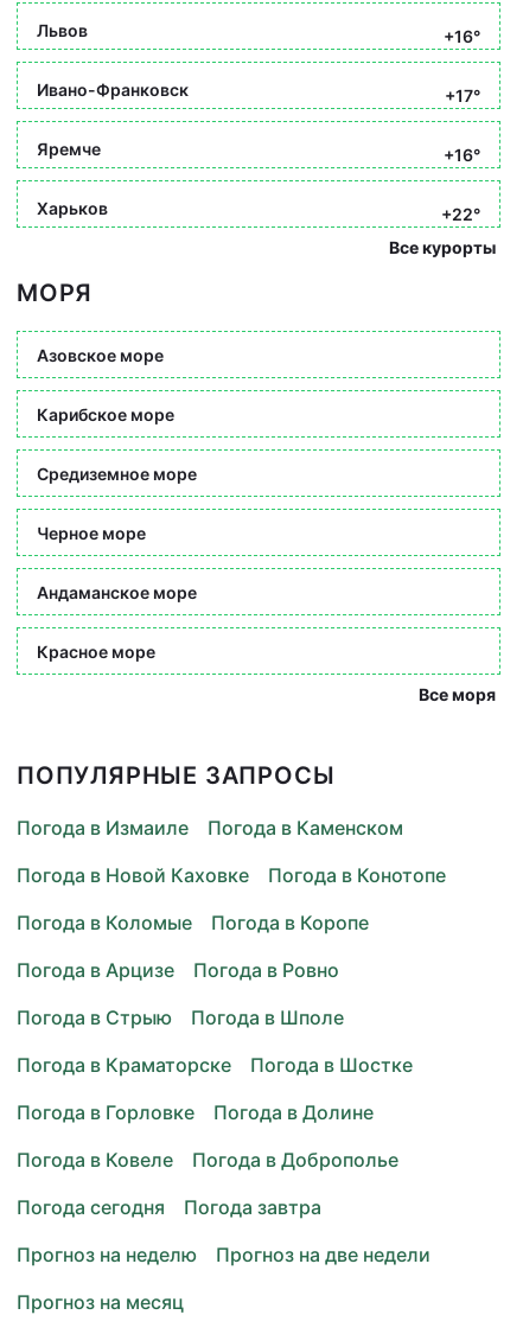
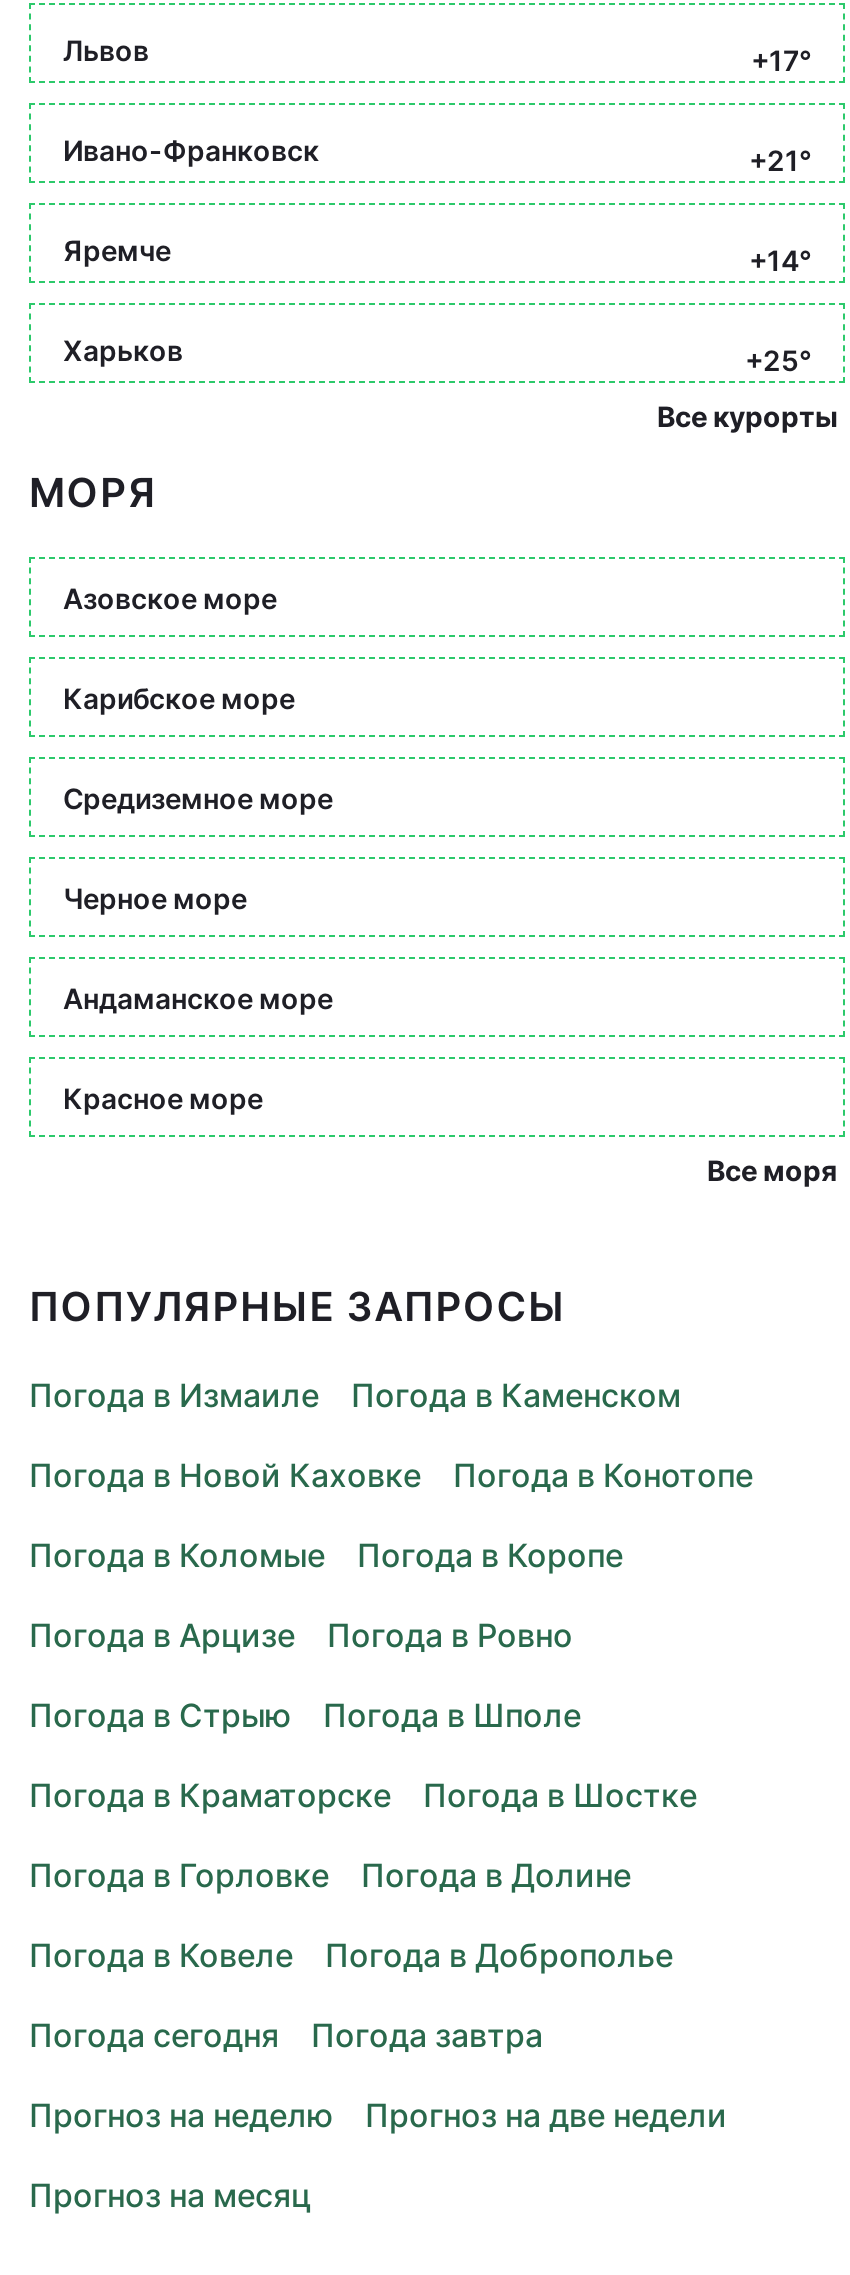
- +16°
+ +17°

- +17°
+ +21°

- +16°
+ +14°

- +22°
+ +25°
